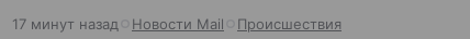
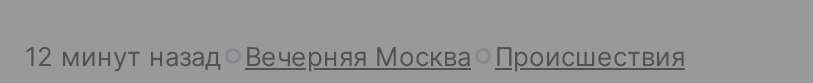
- 17 минут назад
- Новости Mail
+ 12 минут назад
+ Вечерняя Москва
